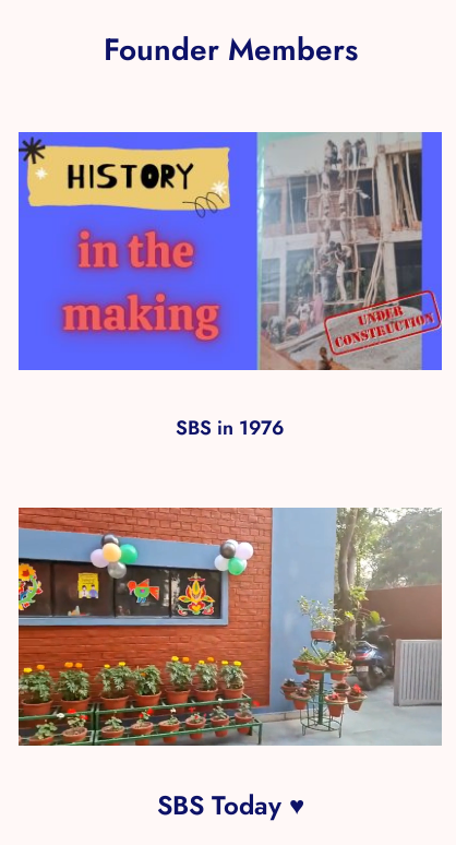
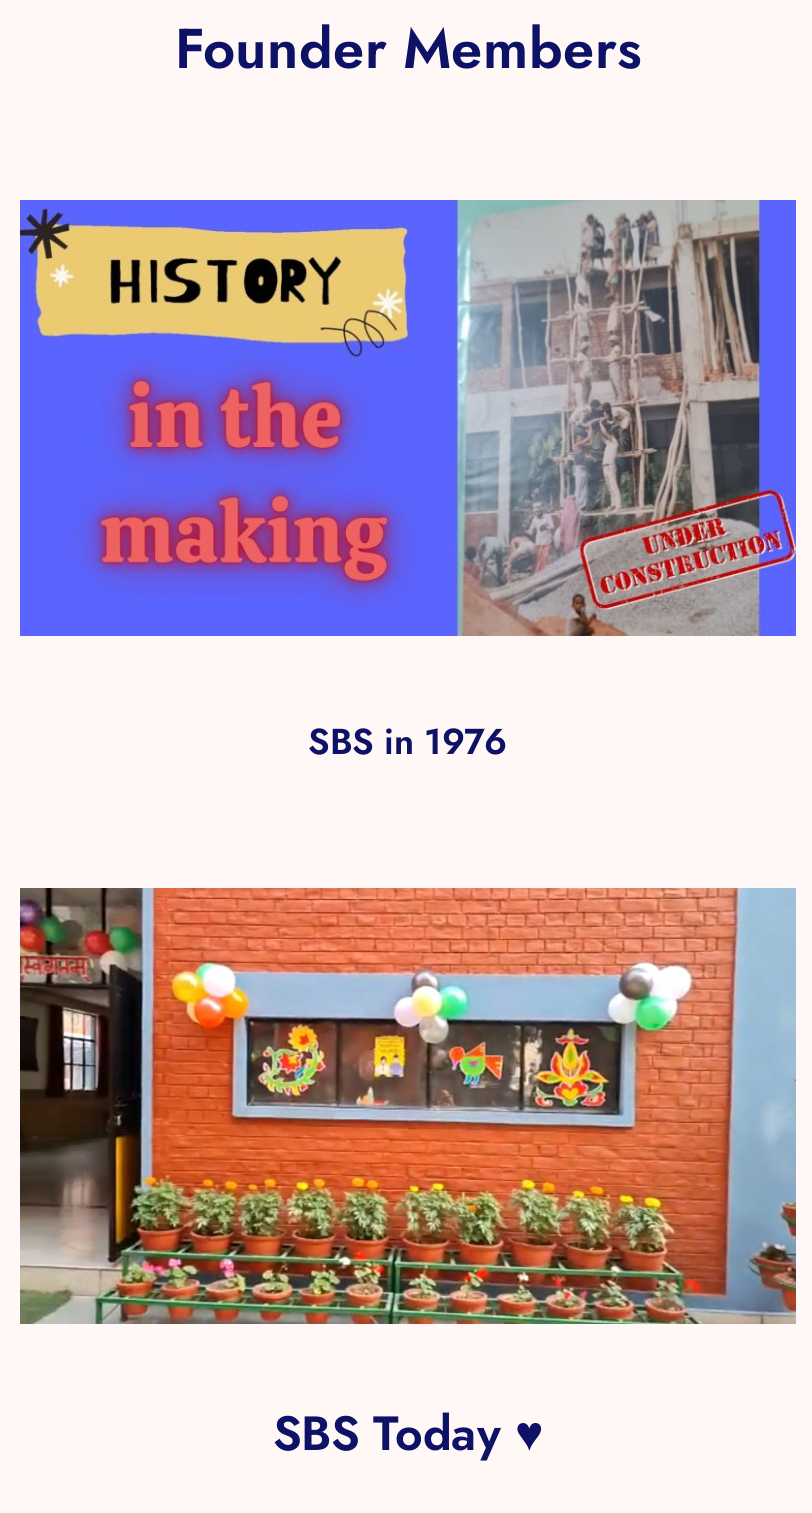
- [image]
+ [image]
